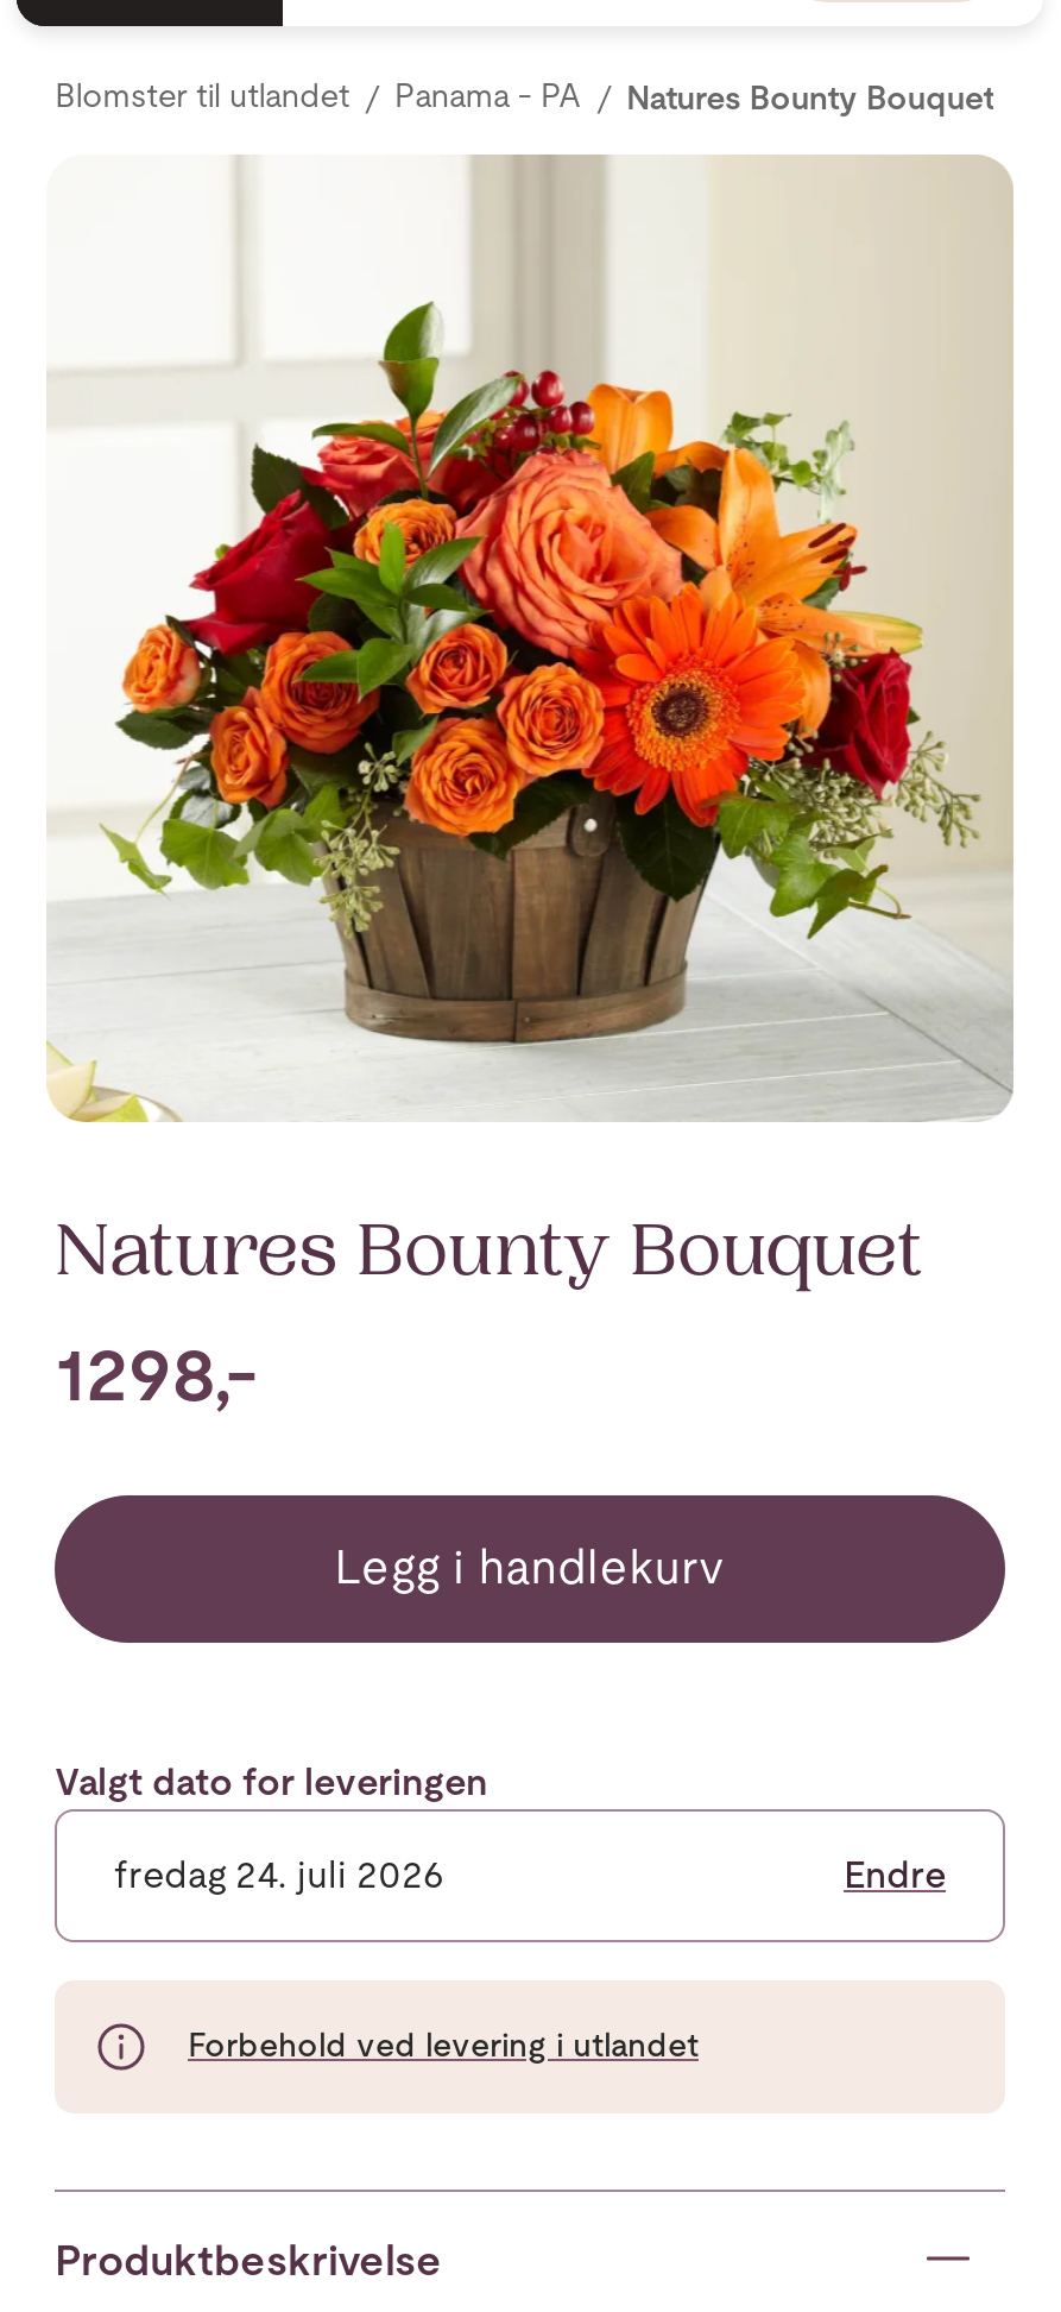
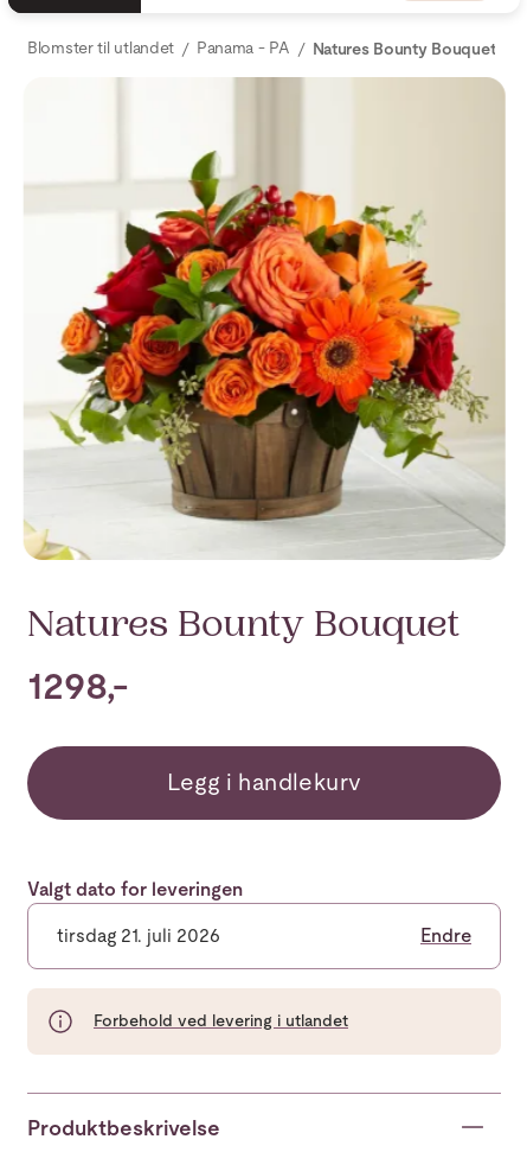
- fredag 24. juli 2026
+ tirsdag 21. juli 2026
